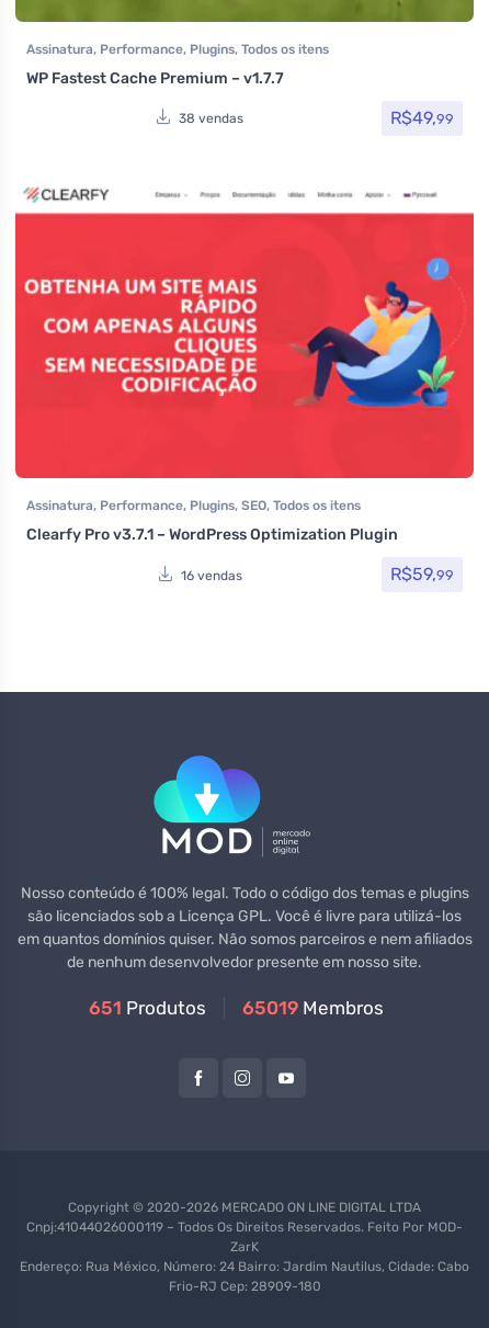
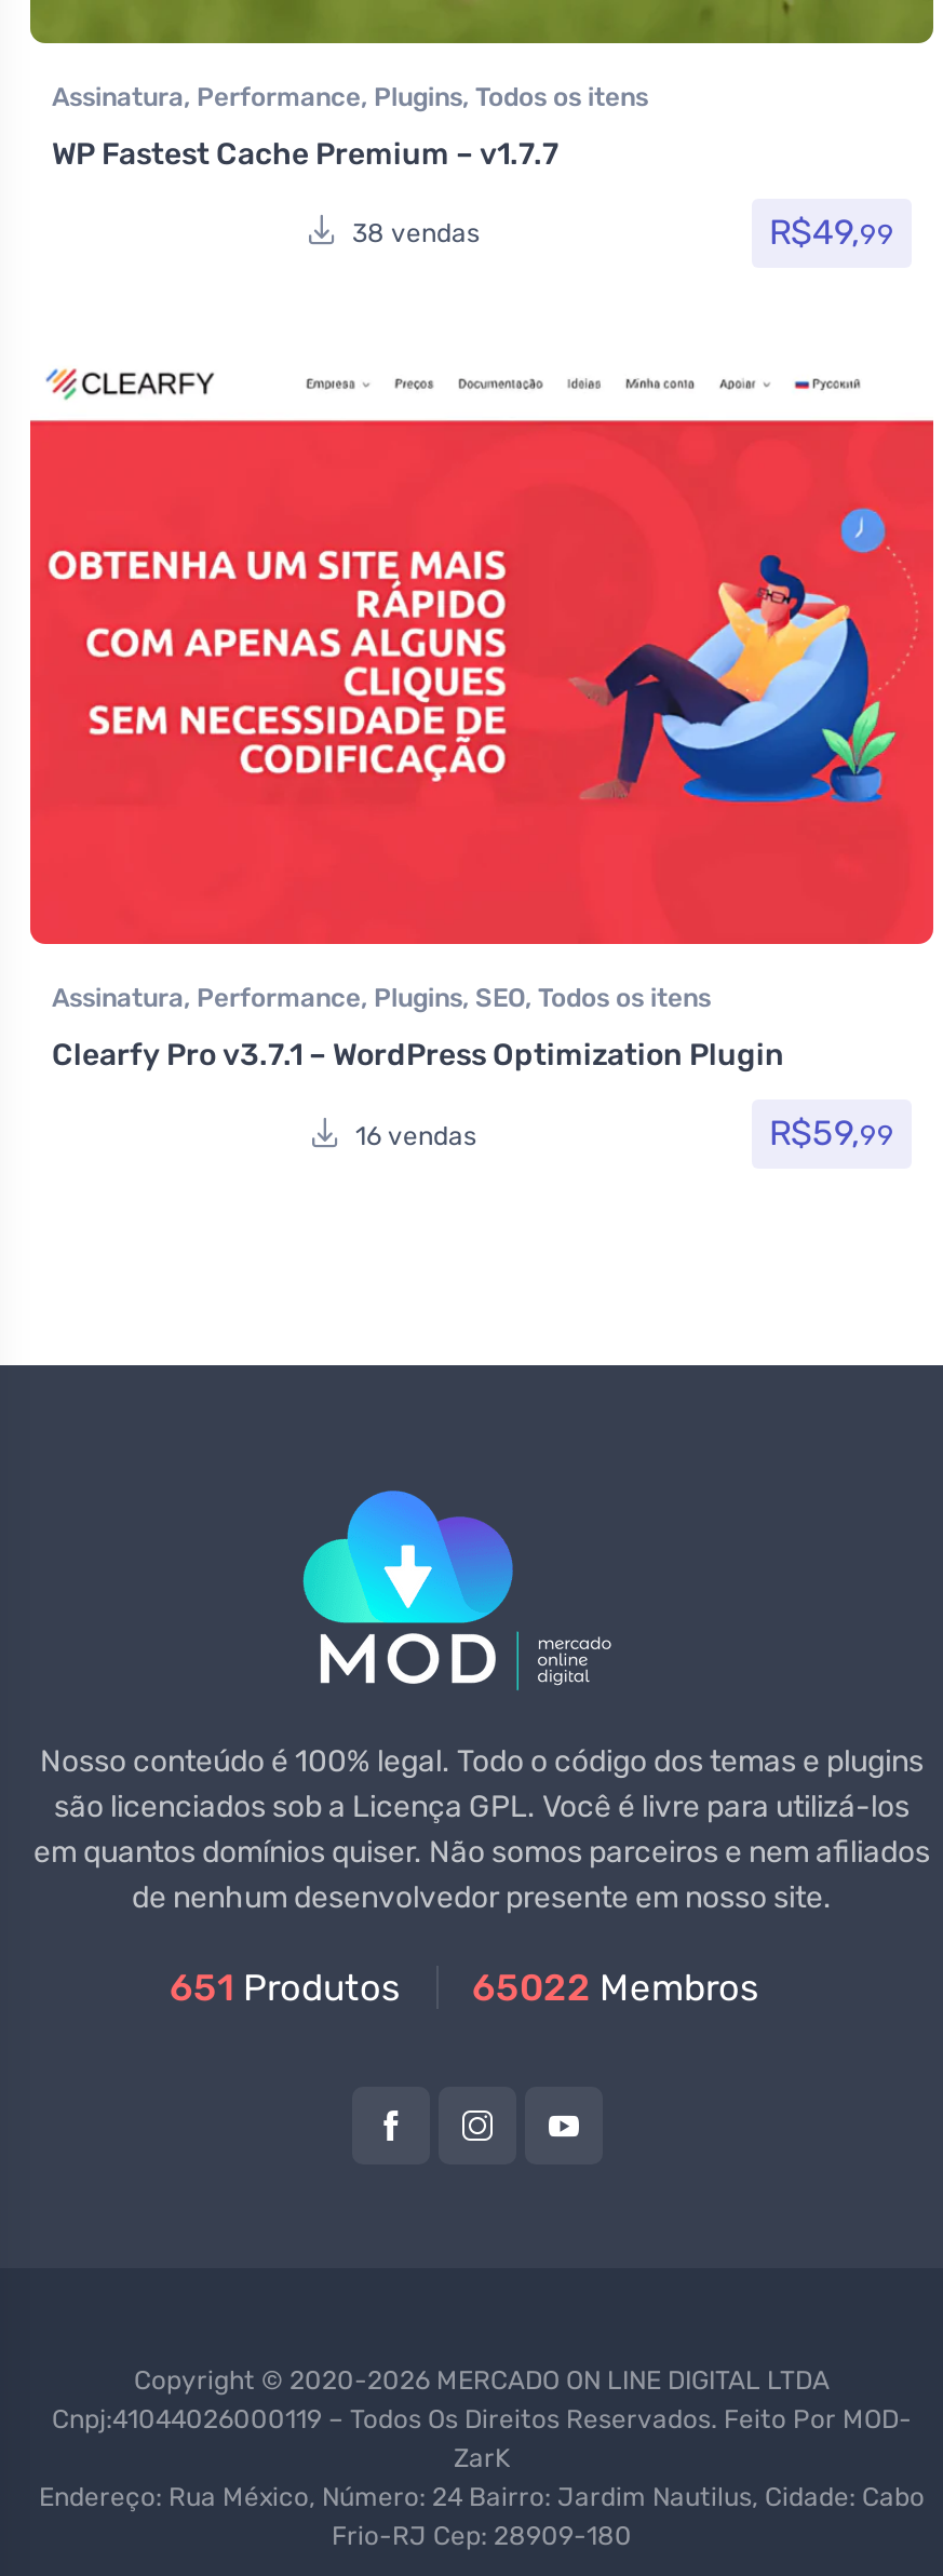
- 651 Produtos 65019 Membros
+ 651 Produtos 65022 Membros
